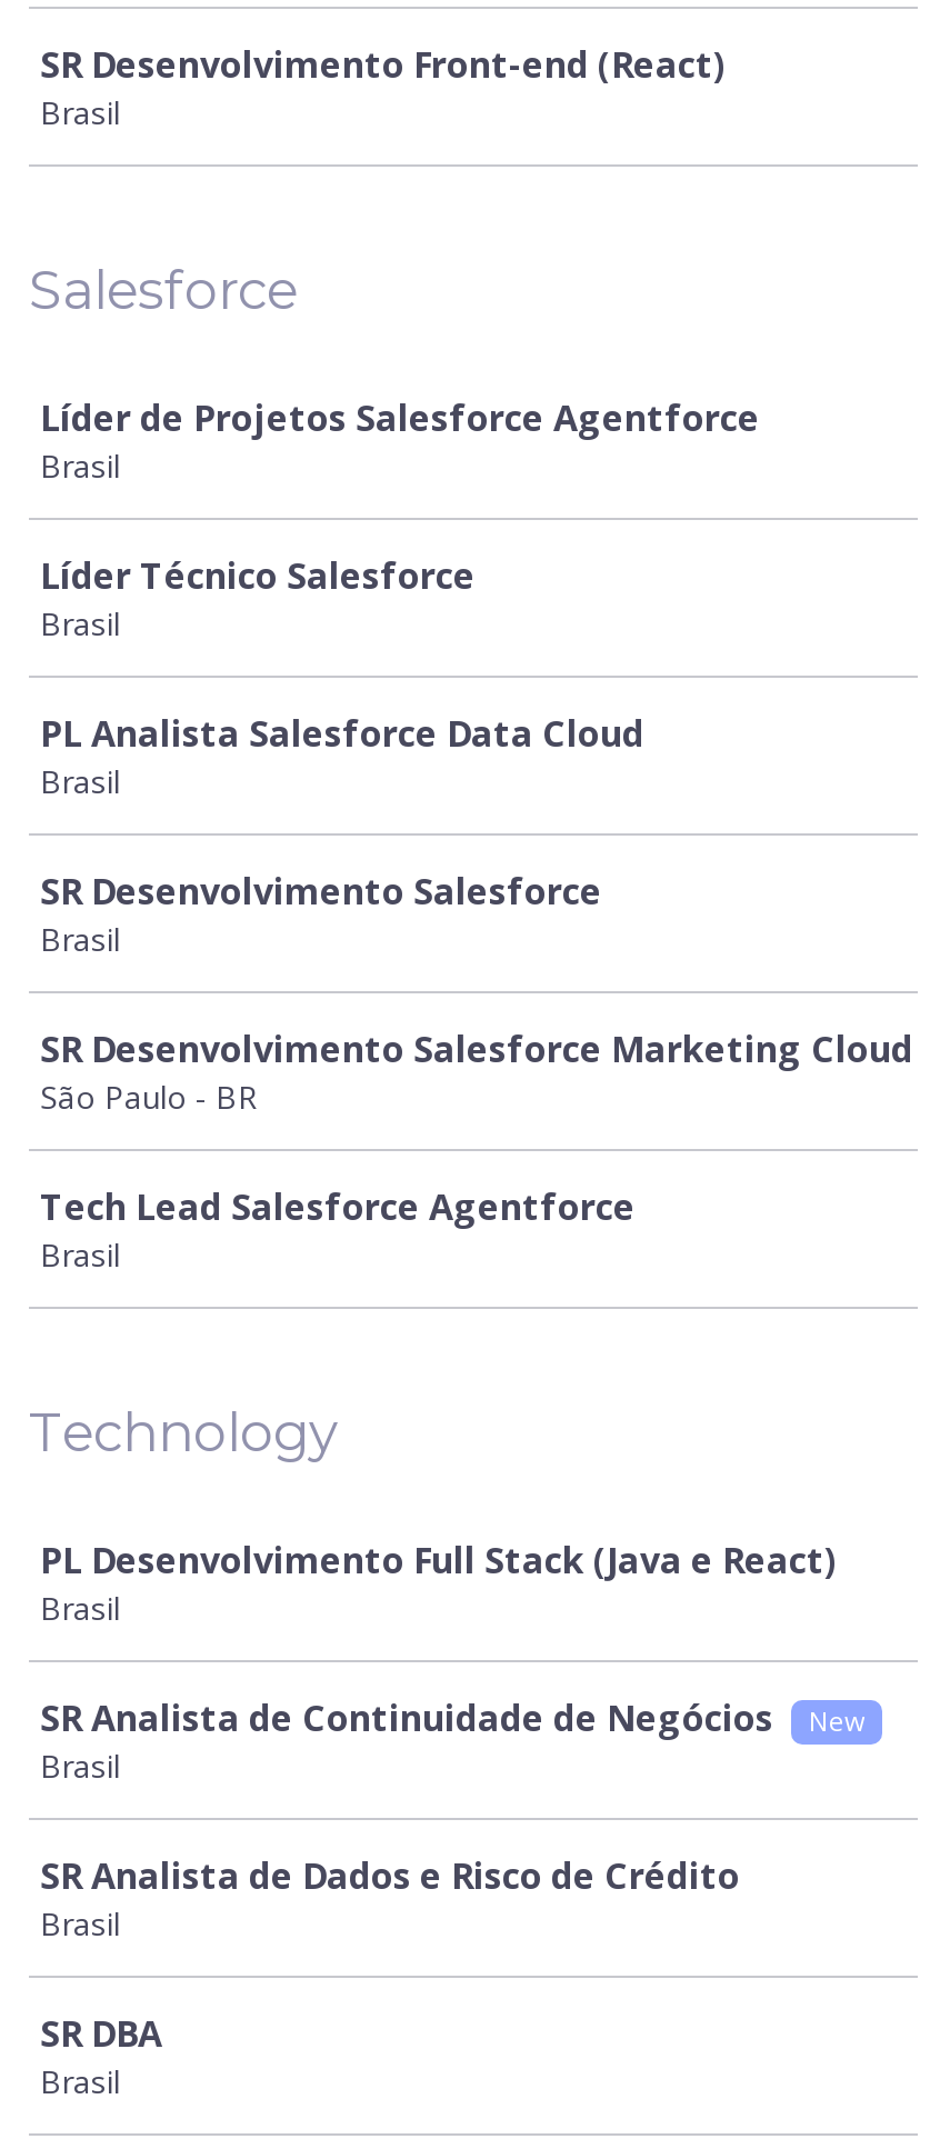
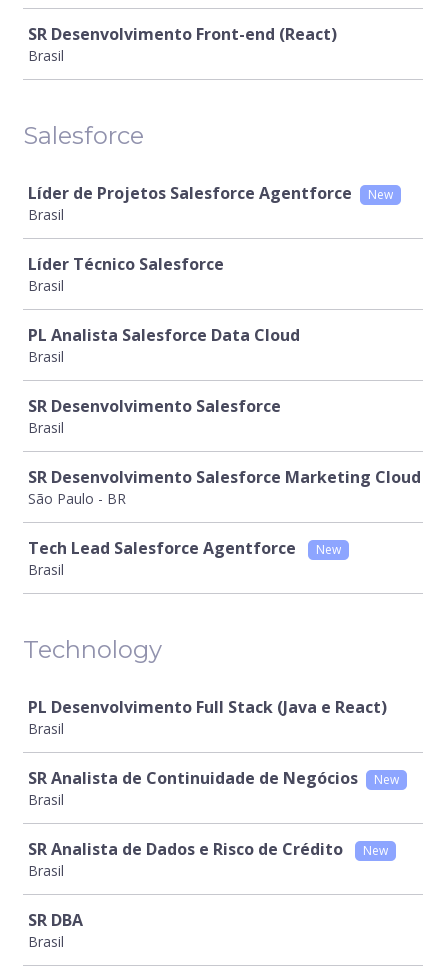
+ New

+ New

+ New
